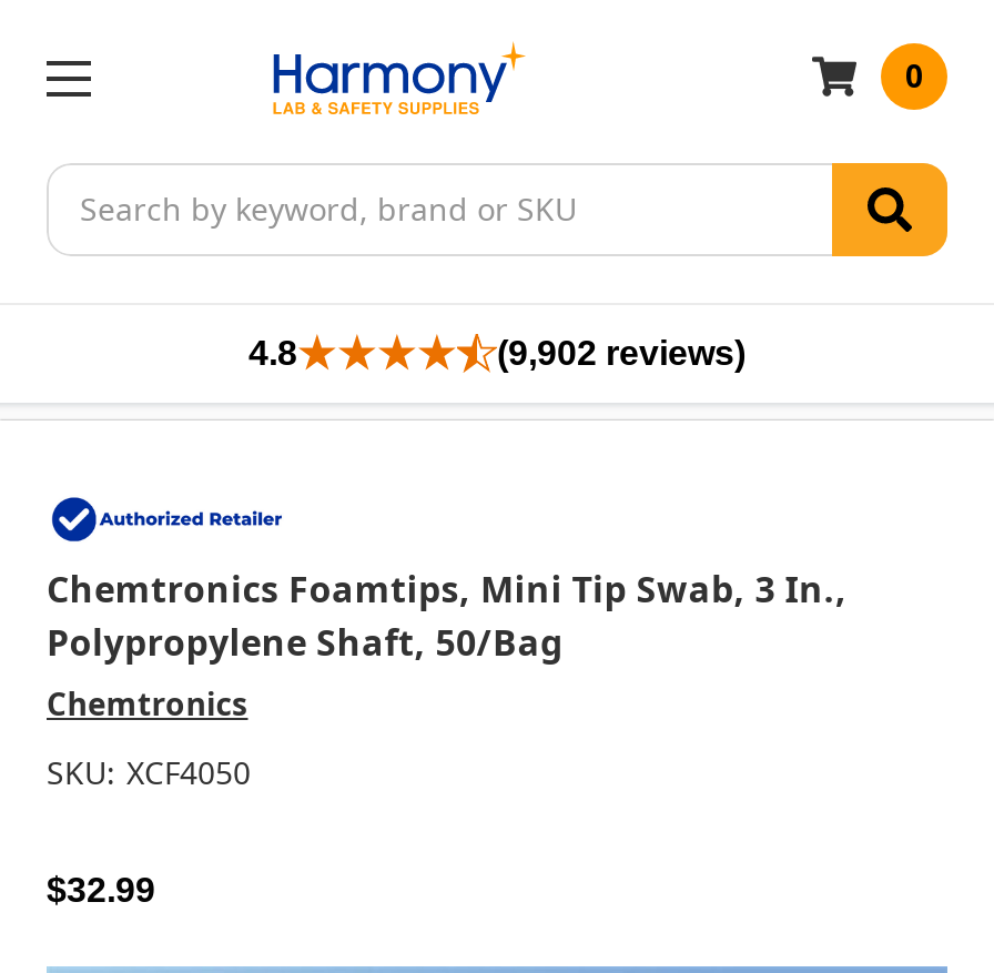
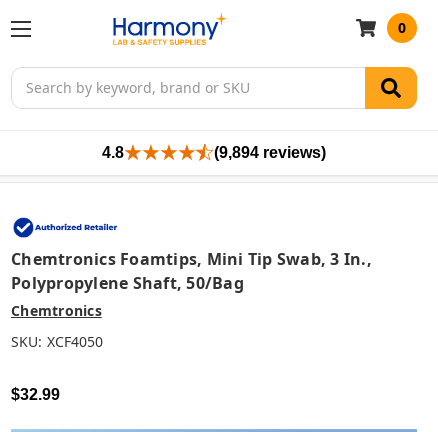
- (9,902 reviews)
+ (9,894 reviews)
